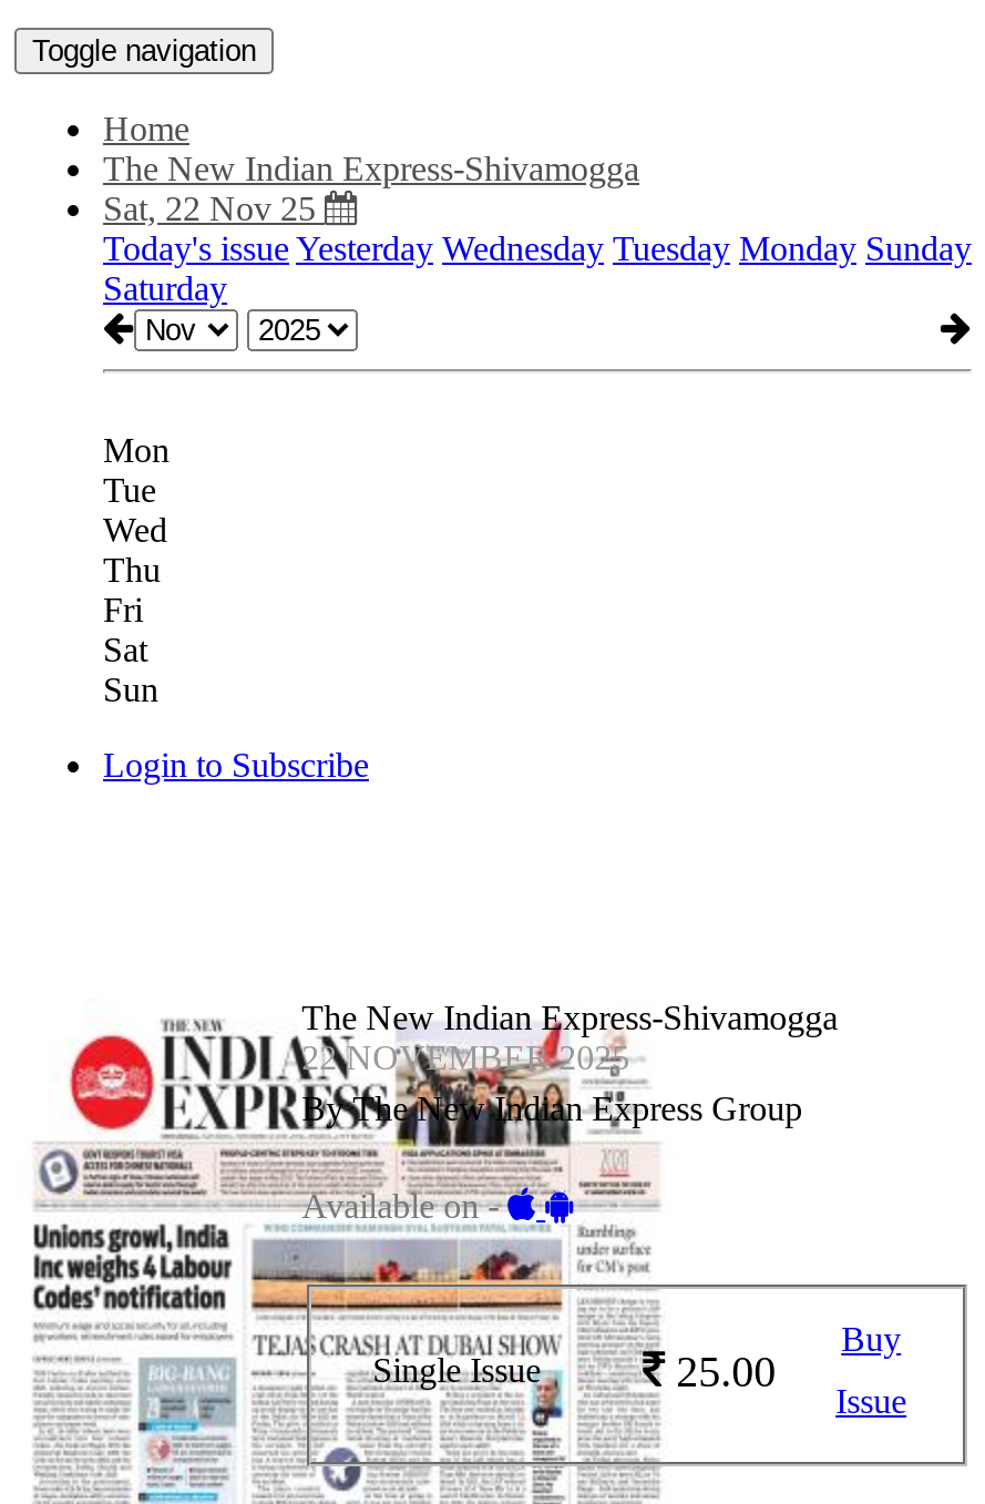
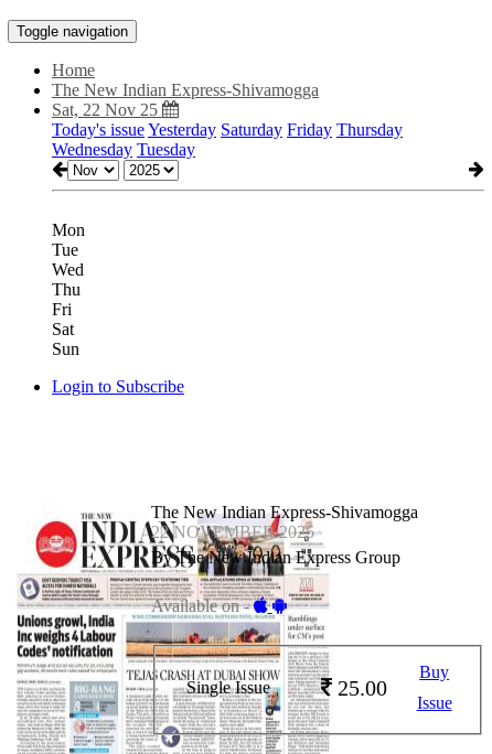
- Today's issue Yesterday Wednesday Tuesday Monday Sunday
- Saturday
+ Today's issue Yesterday Saturday Friday Thursday
+ Wednesday Tuesday
